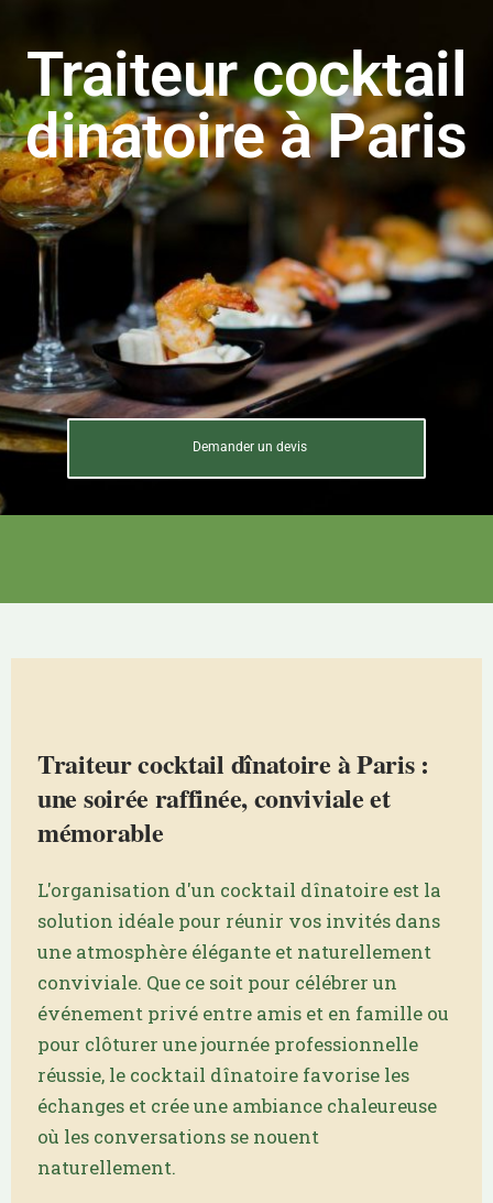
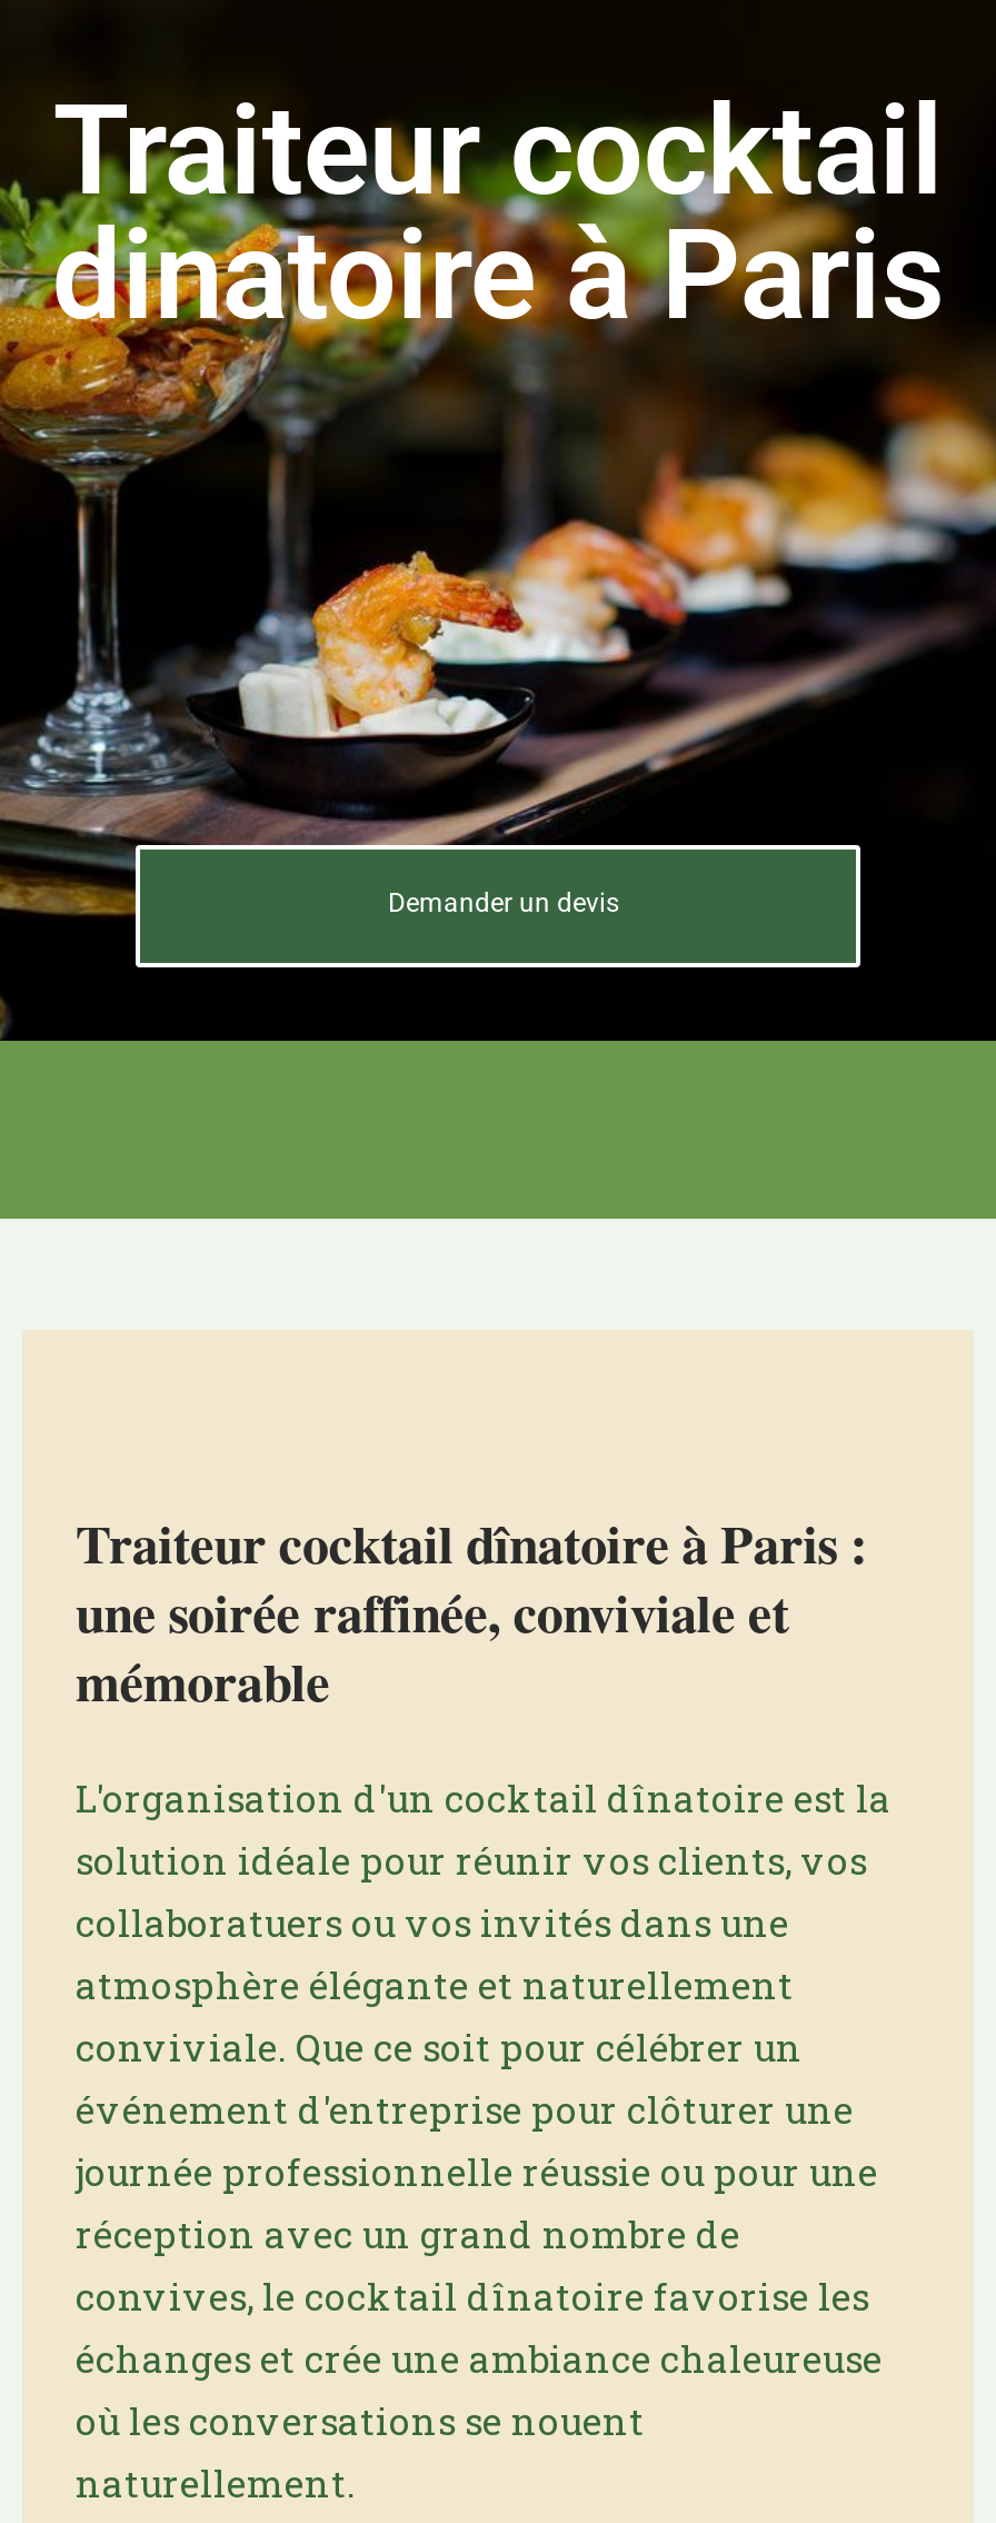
- solution idéale pour réunir vos invités dans
- une atmosphère élégante et naturellement
+ solution idéale pour réunir vos clients, vos
+ collaboratuers ou vos invités dans une
+ atmosphère élégante et naturellement

- événement privé entre amis et en famille ou
- pour clôturer une journée professionnelle
- réussie, le cocktail dînatoire favorise les
+ événement d'entreprise pour clôturer une
+ journée professionnelle réussie ou pour une
+ réception avec un grand nombre de
+ convives, le cocktail dînatoire favorise les
